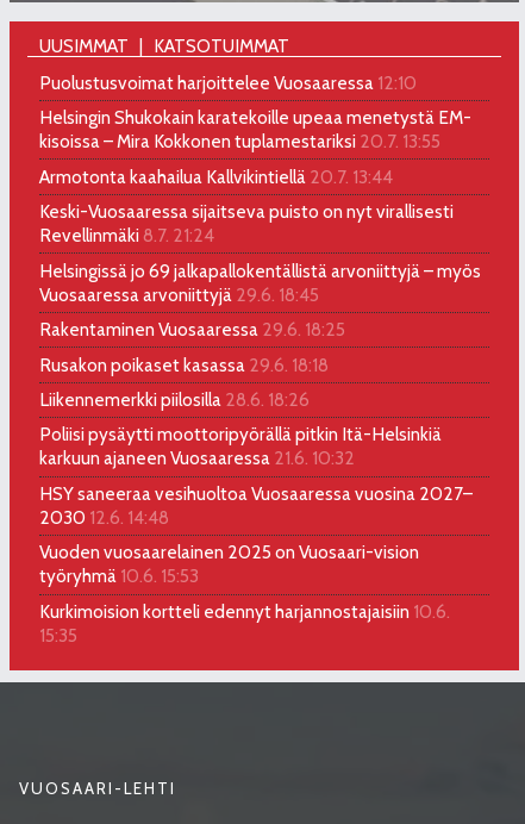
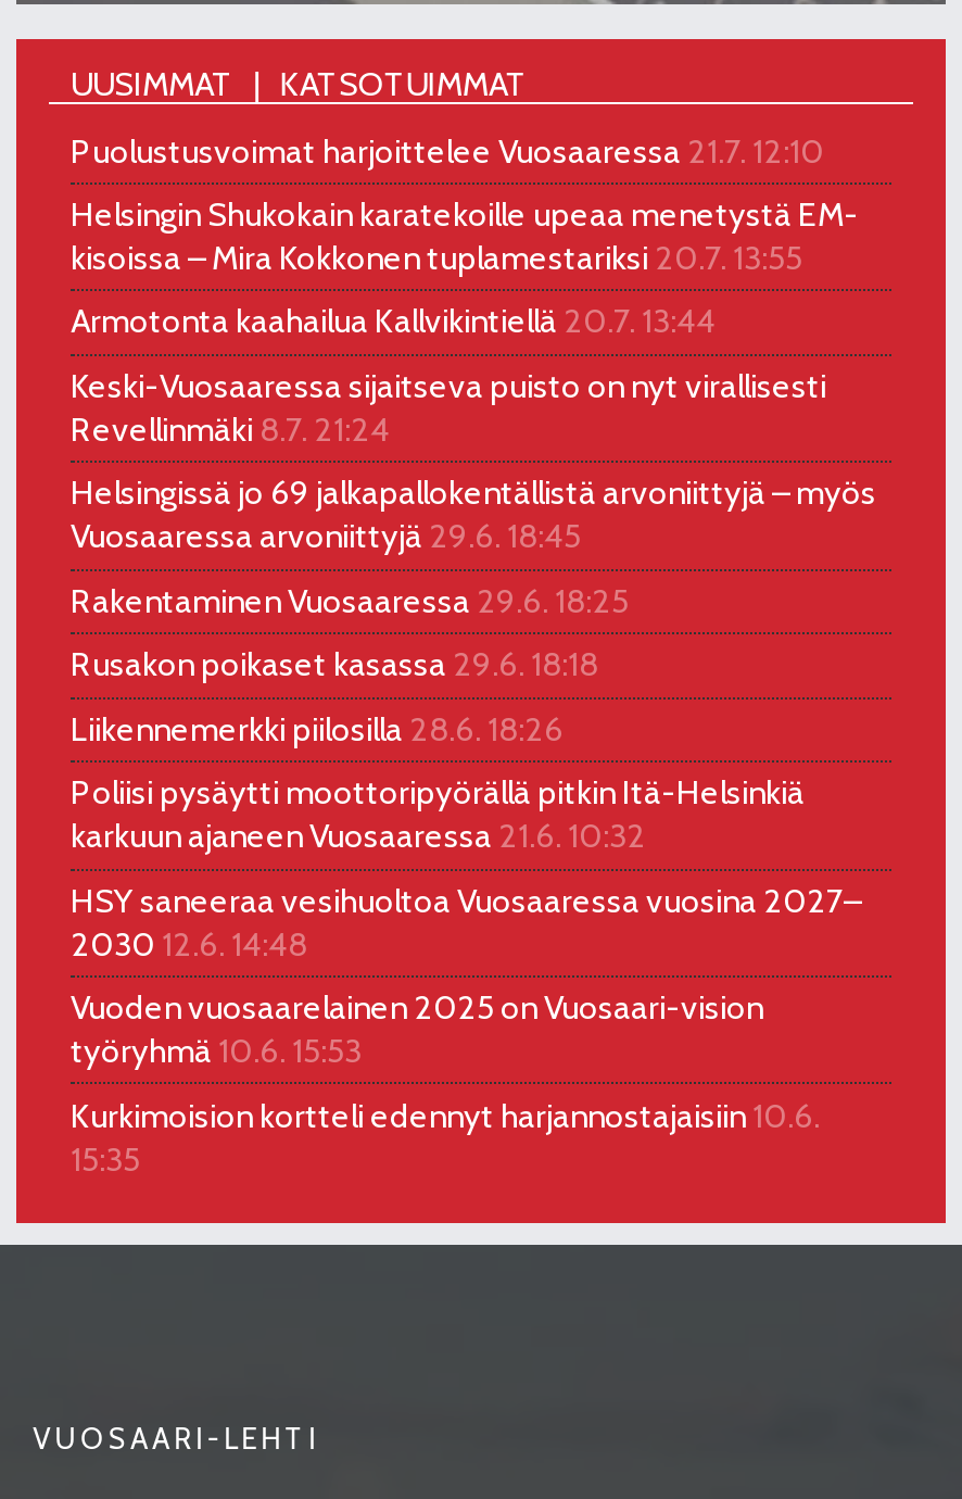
- Puolustusvoimat harjoittelee Vuosaaressa 12:10
+ Puolustusvoimat harjoittelee Vuosaaressa 21.7. 12:10
